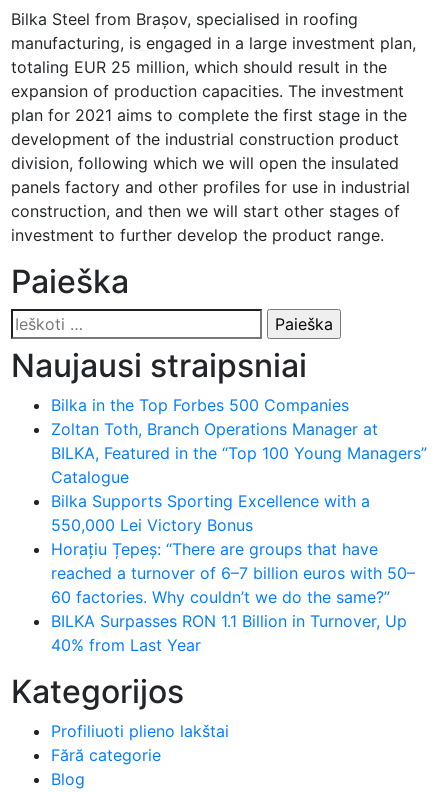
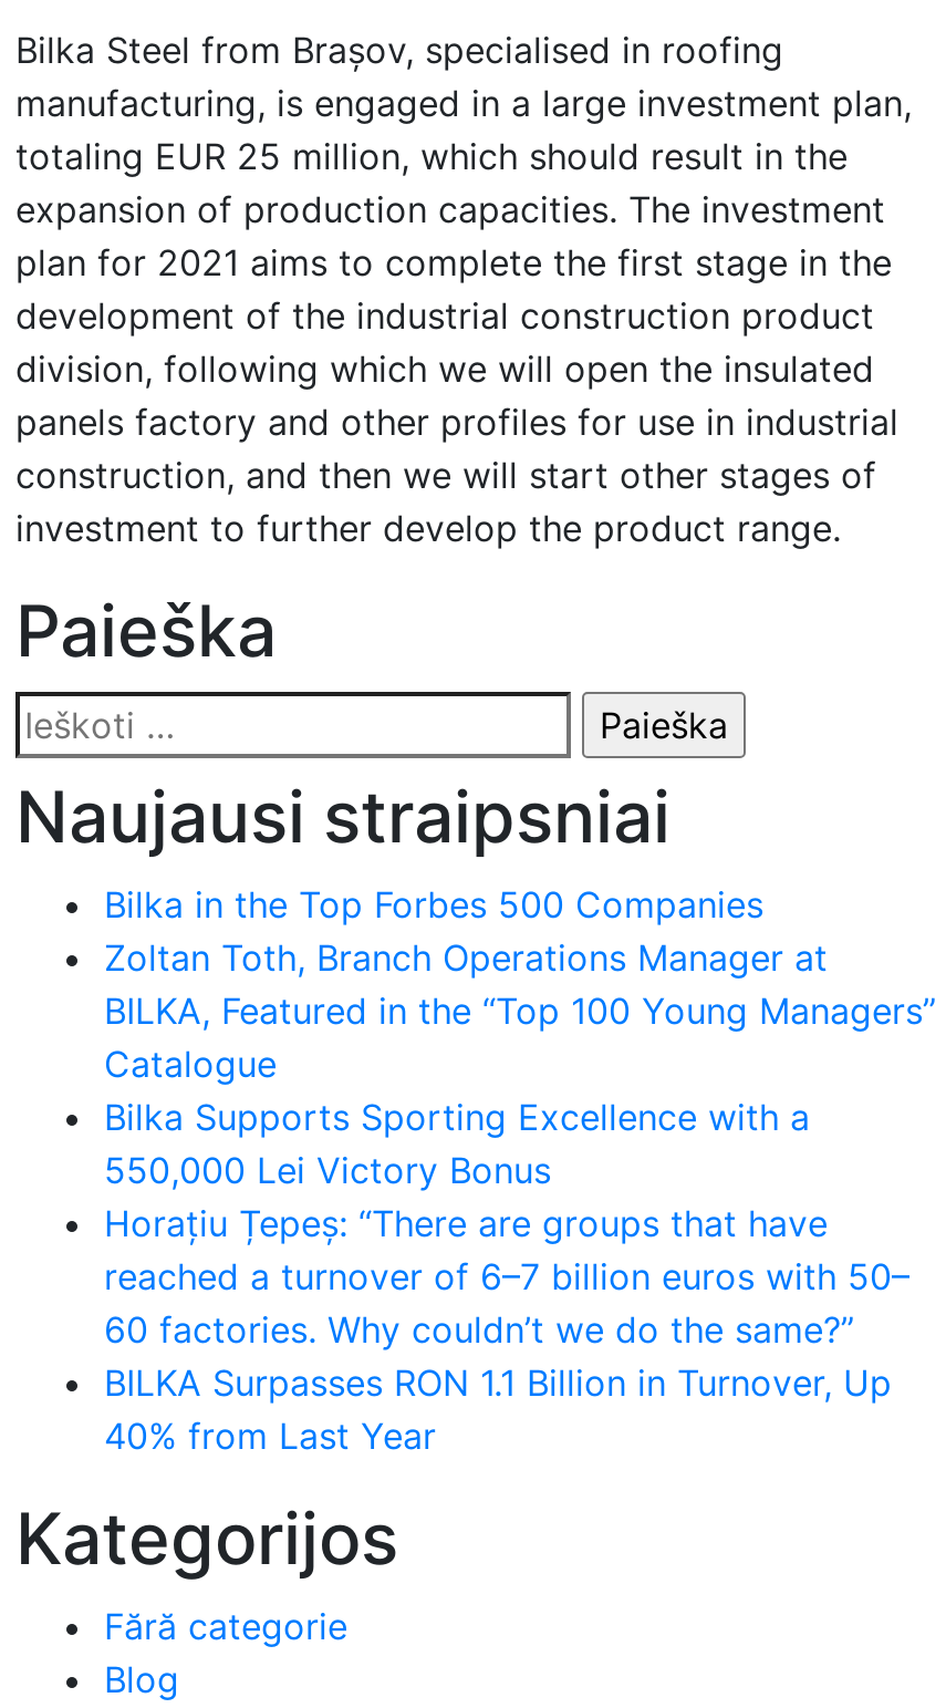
- Profiliuoti plieno lakštai
